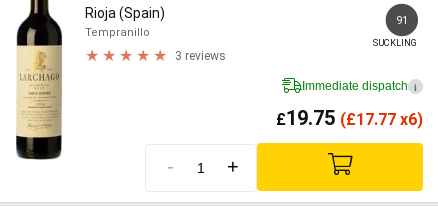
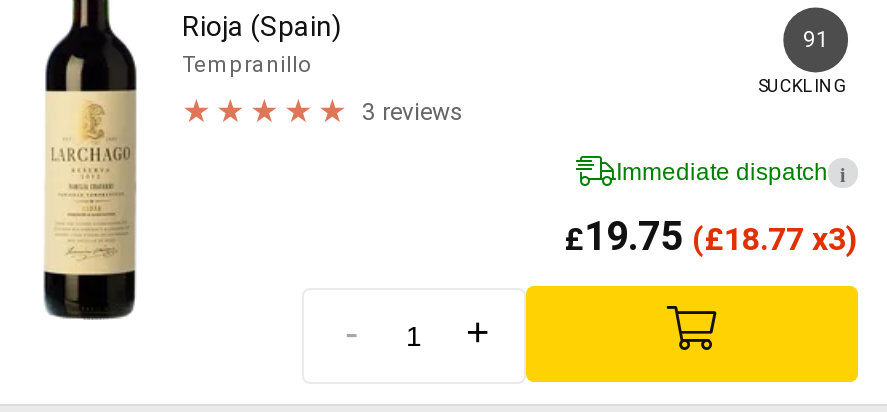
- £19.75 (£17.77 x6)
+ £19.75 (£18.77 x3)
